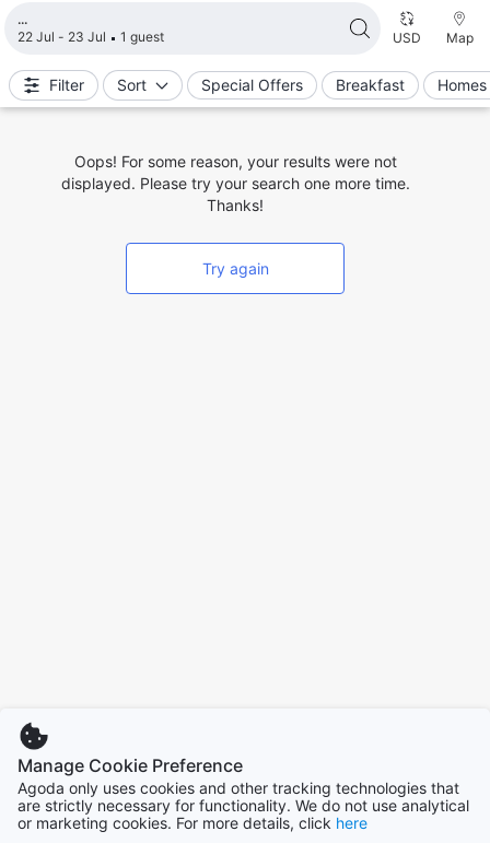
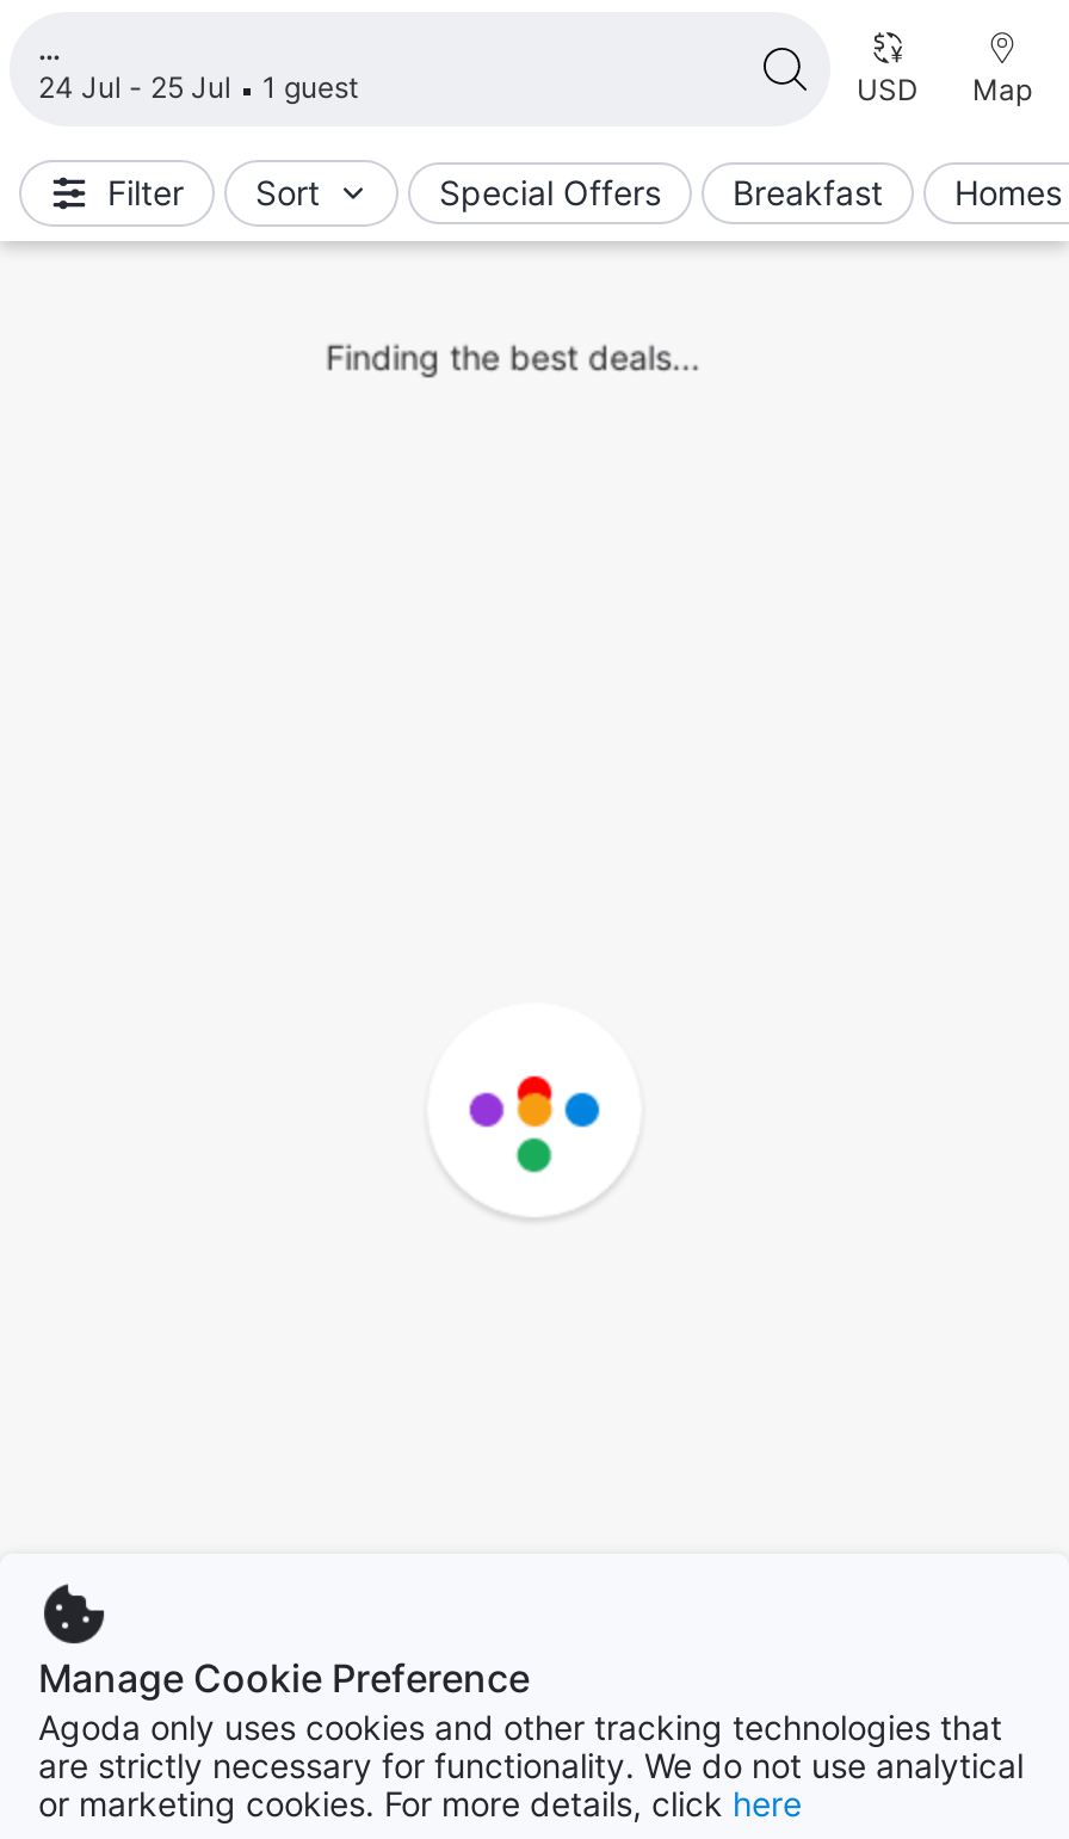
- 22 Jul - 23 Jul 1 guest
+ 24 Jul - 25 Jul 1 guest

+ [image]

- Oops! For some reason, your results were not
- displayed. Please try your search one more time.
- Thanks!
- Try again
+ Finding the best deals...
